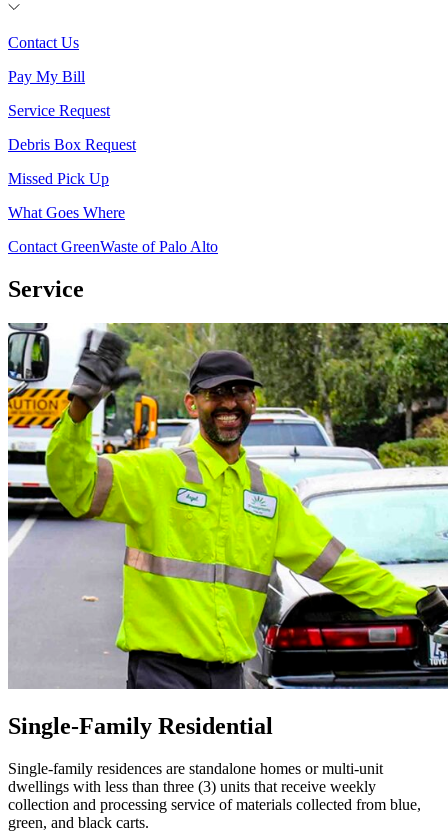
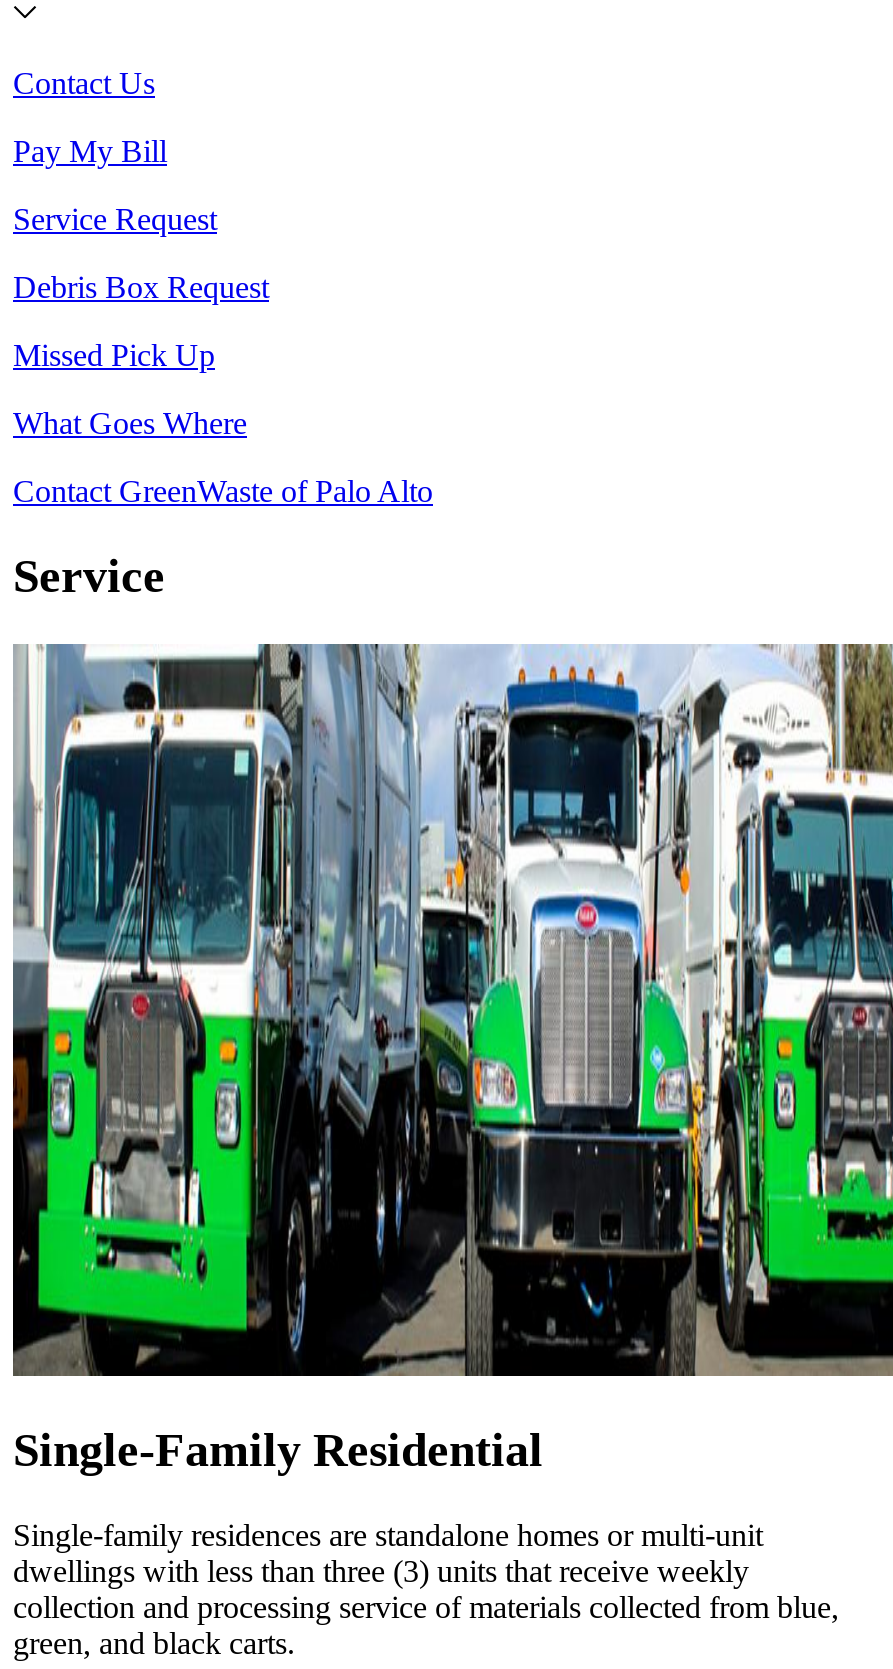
- [image]
+ [image]
